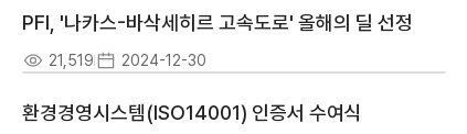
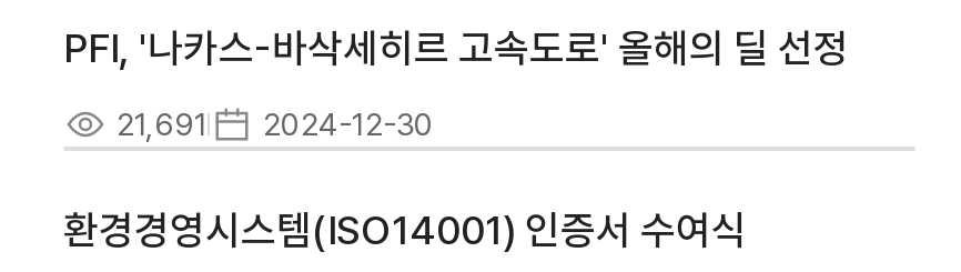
- 21,519 2024-12-30
+ 21,691 2024-12-30
